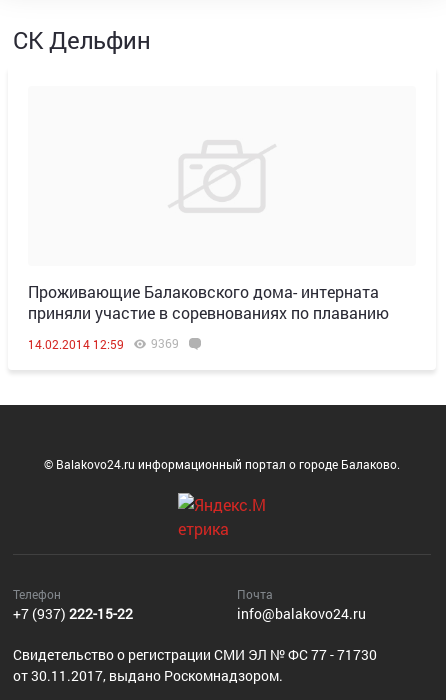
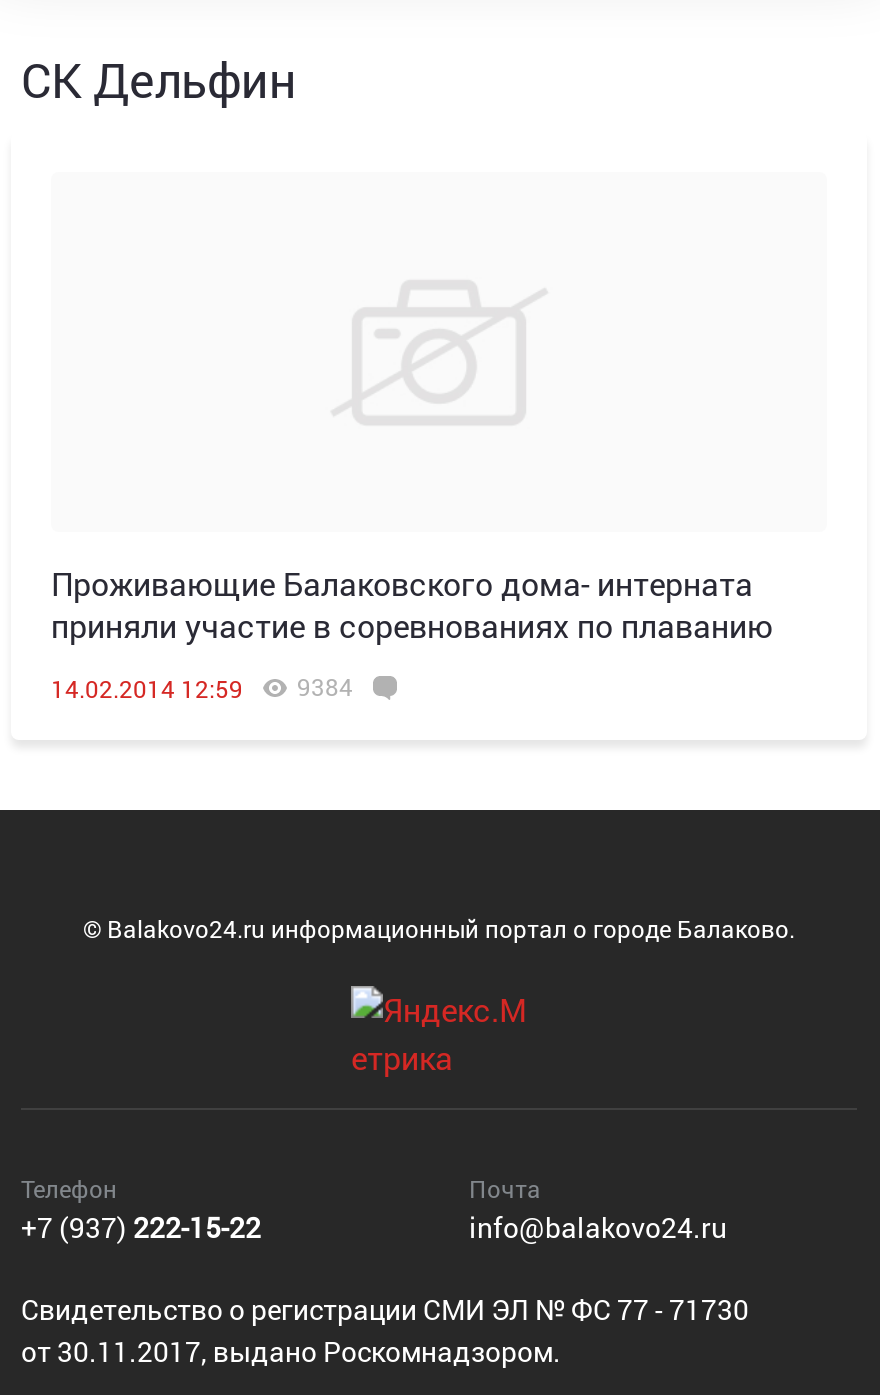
- 14.02.2014 12:59 9369
+ 14.02.2014 12:59 9384
